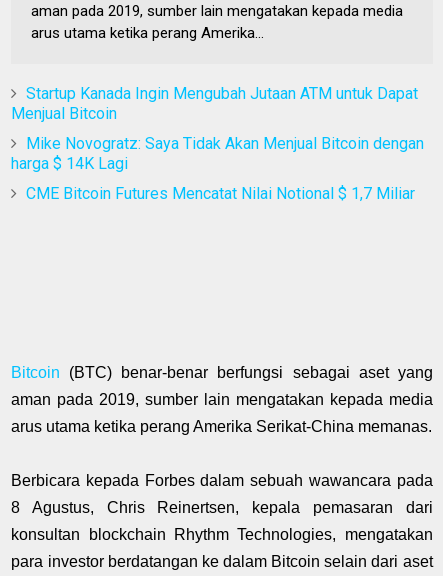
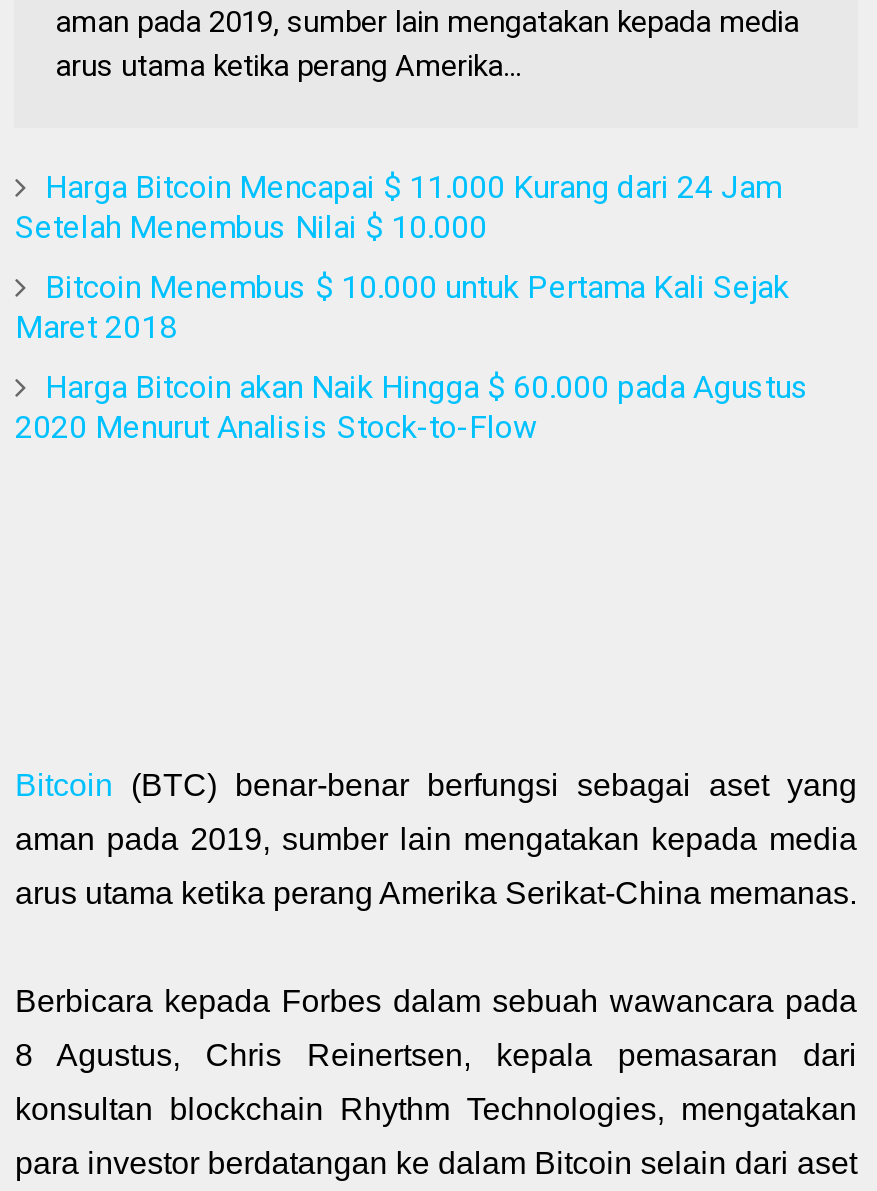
- Startup Kanada Ingin Mengubah Jutaan ATM untuk Dapat
- Menjual Bitcoin
+ Harga Bitcoin Mencapai $ 11.000 Kurang dari 24 Jam
+ Setelah Menembus Nilai $ 10.000

- Mike Novogratz: Saya Tidak Akan Menjual Bitcoin dengan
- harga $ 14K Lagi
+ Bitcoin Menembus $ 10.000 untuk Pertama Kali Sejak
+ Maret 2018

- CME Bitcoin Futures Mencatat Nilai Notional $ 1,7 Miliar
+ Harga Bitcoin akan Naik Hingga $ 60.000 pada Agustus
+ 2020 Menurut Analisis Stock-to-Flow
